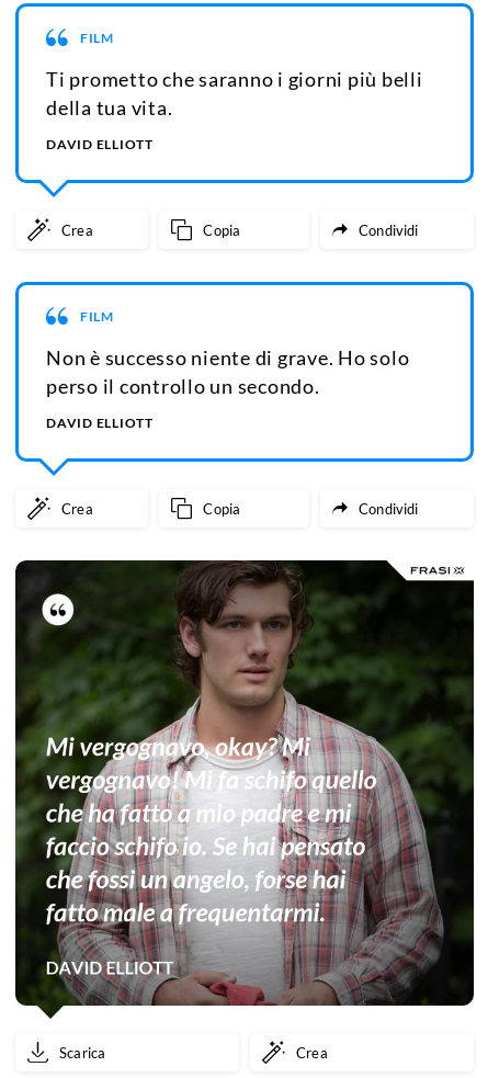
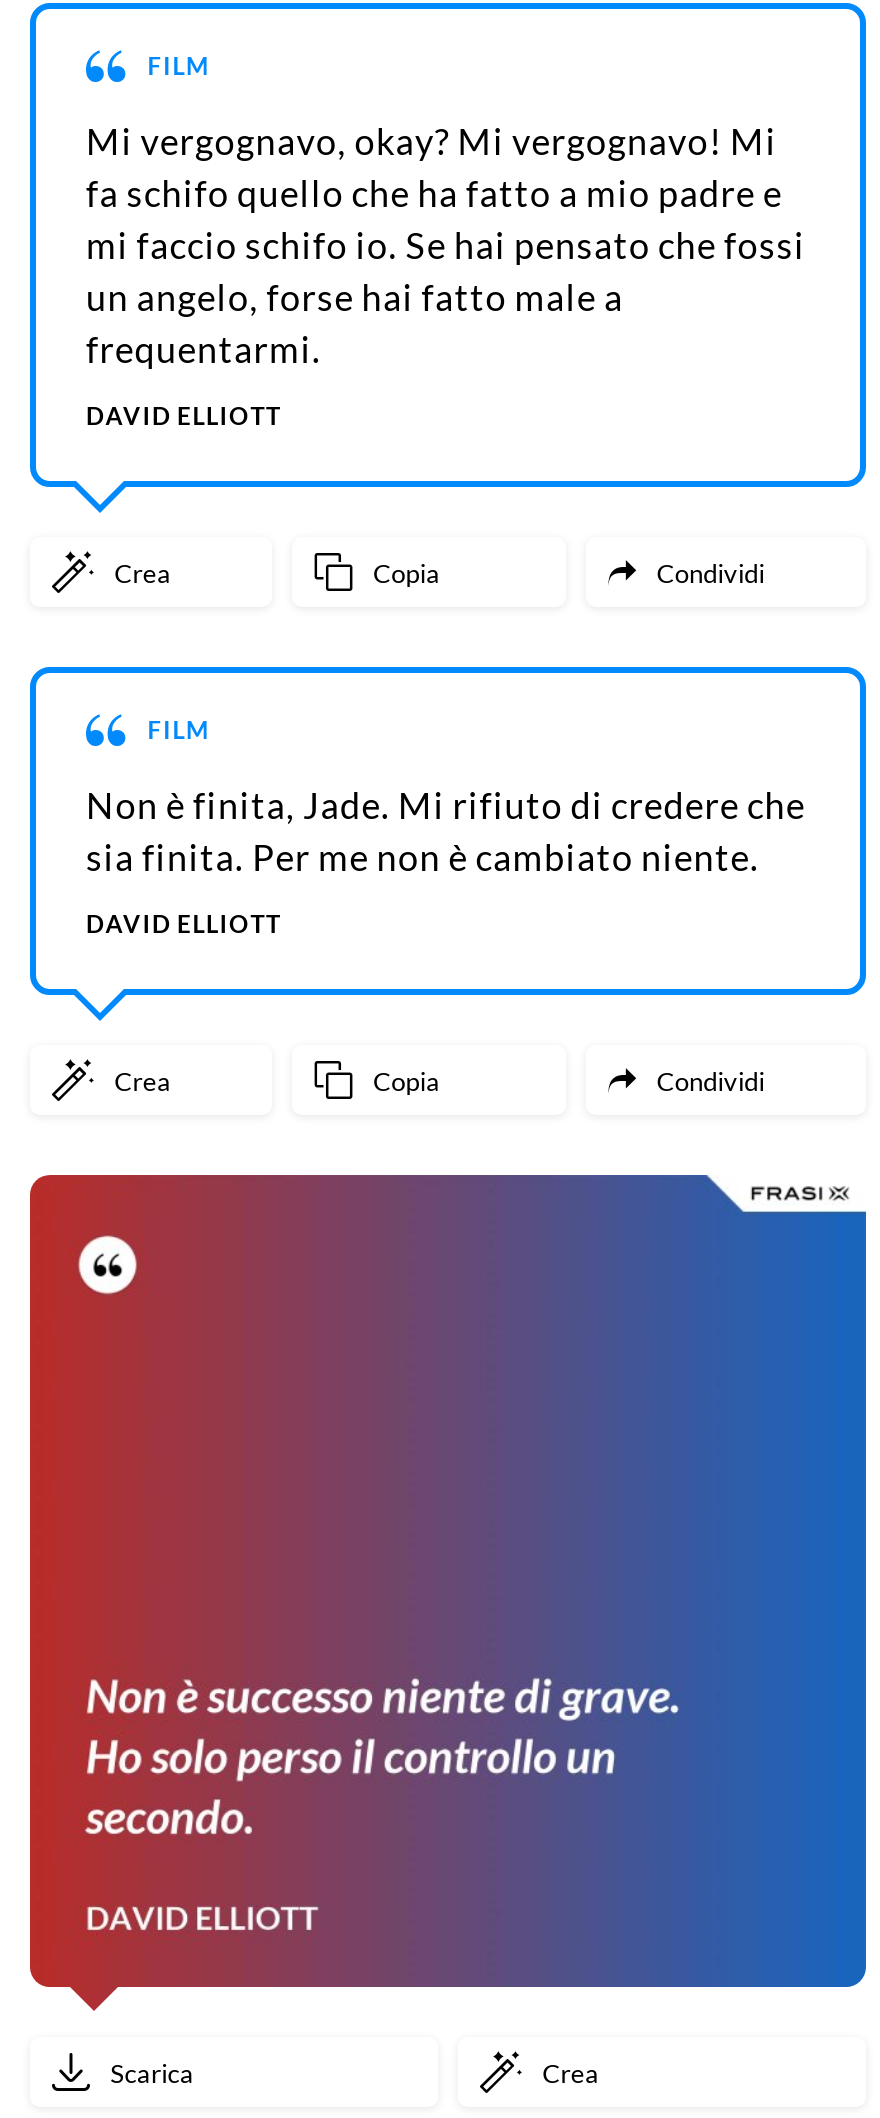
- Ti prometto che saranno i giorni più belli
- della tua vita.
+ Mi vergognavo, okay? Mi vergognavo! Mi
+ fa schifo quello che ha fatto a mio padre e
+ mi faccio schifo io. Se hai pensato che fossi
+ un angelo, forse hai fatto male a
+ frequentarmi.

- Non è successo niente di grave. Ho solo
- perso il controllo un secondo.
+ Non è finita, Jade. Mi rifiuto di credere che
+ sia finita. Per me non è cambiato niente.

- [image]
+ [image]
